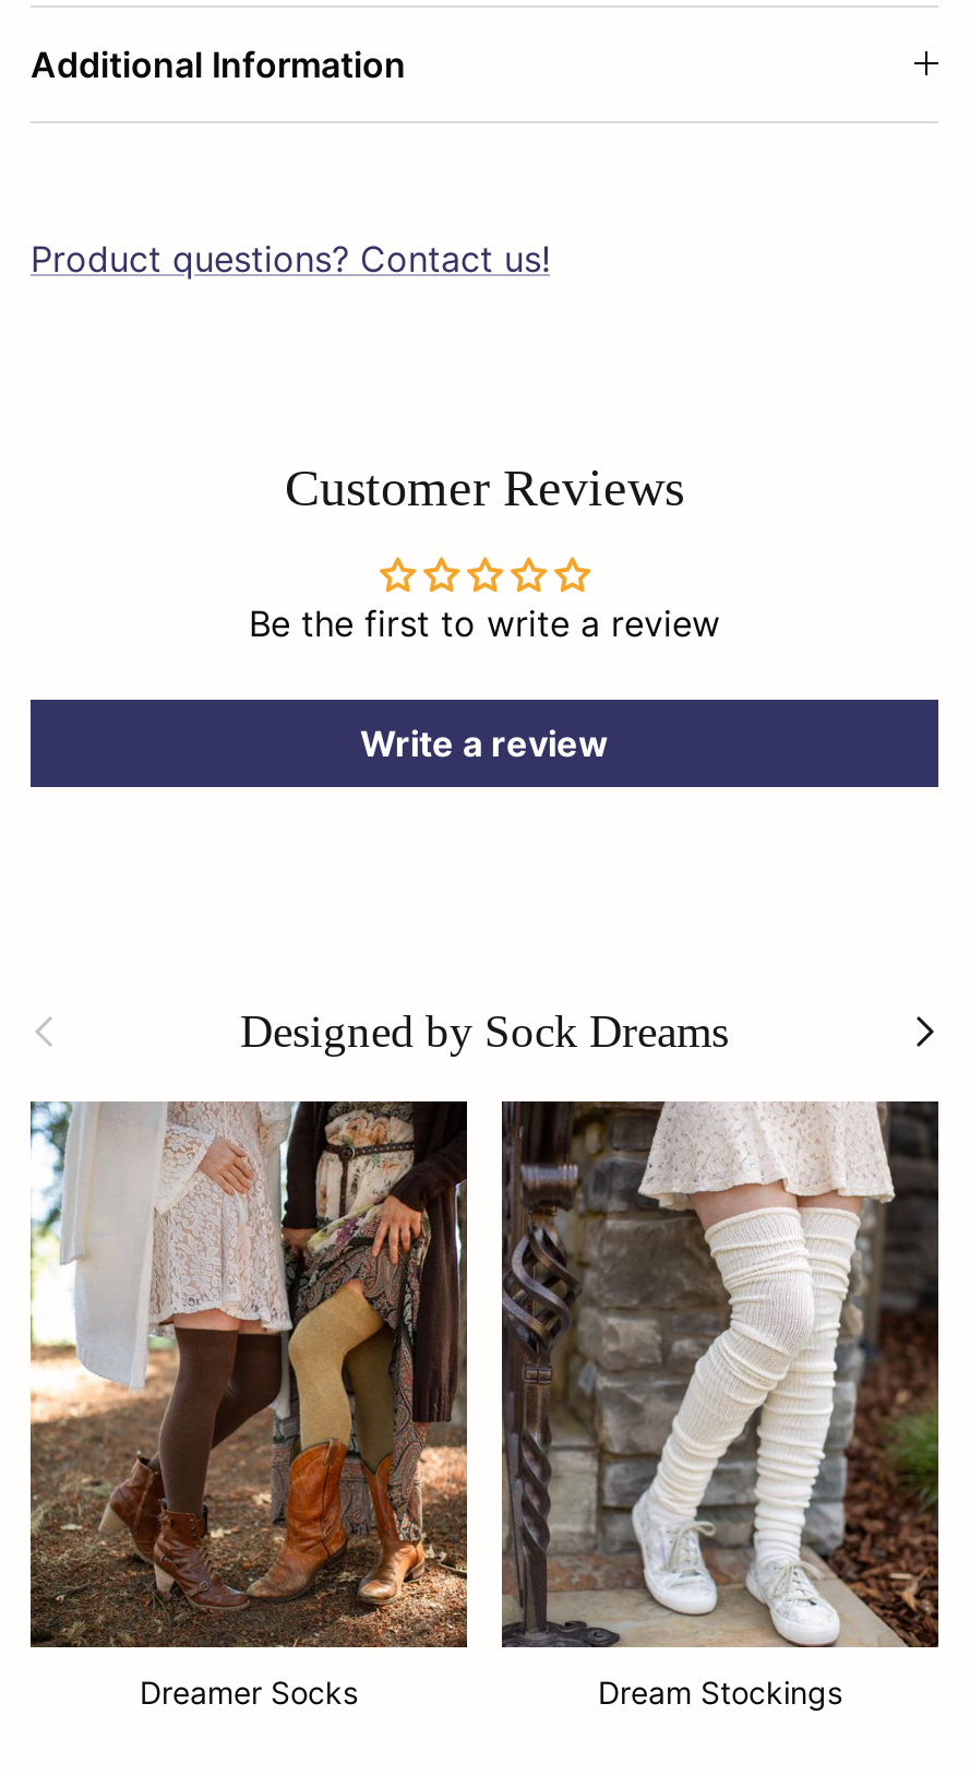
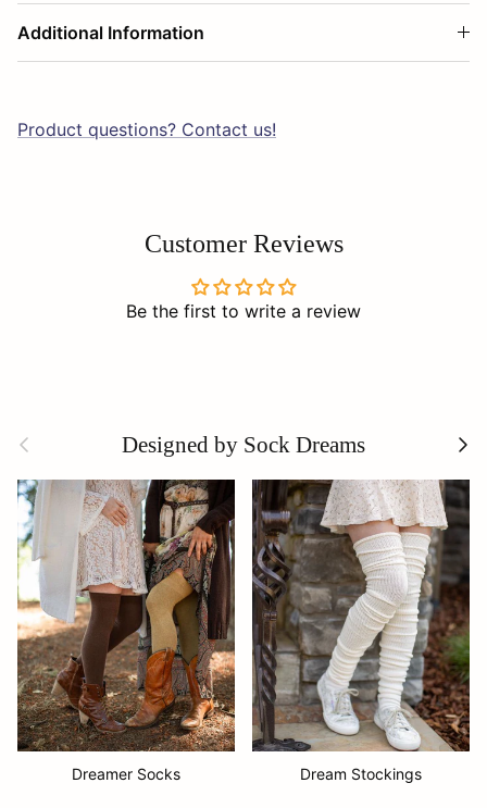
- Write a review
